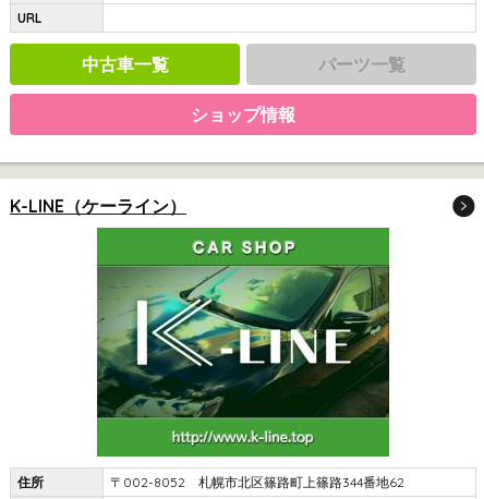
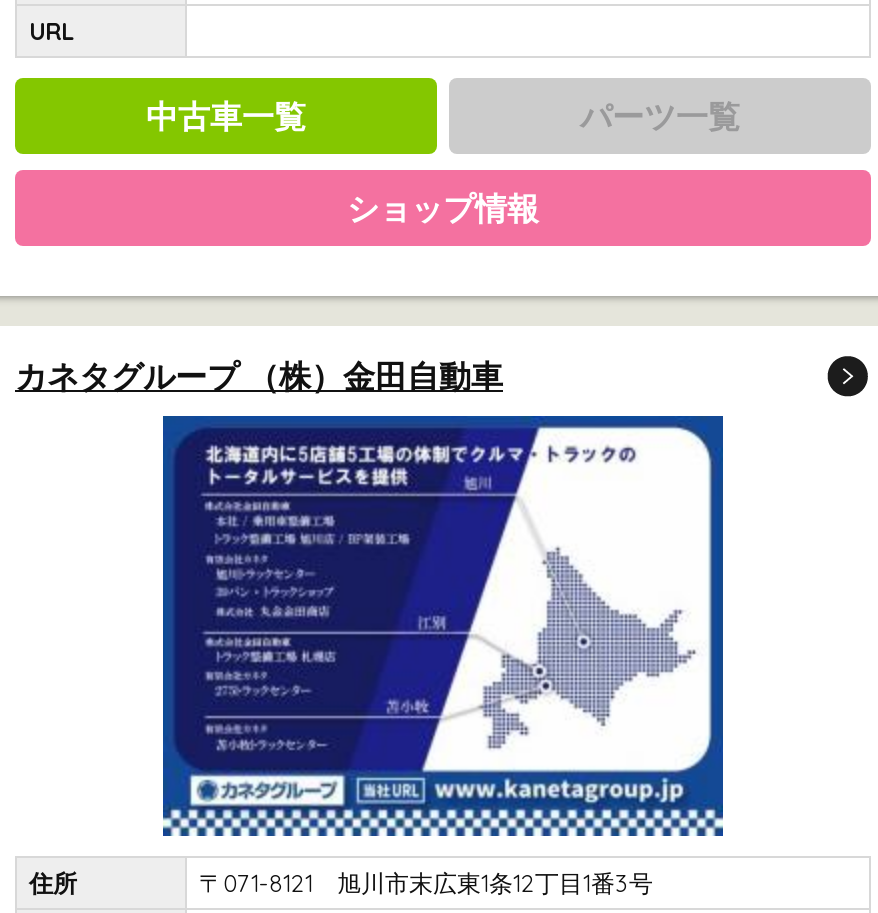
- K-LINE（ケーライン）
+ カネタグループ （株）金田自動車

- [image]
- 〒002-8052 札幌市北区篠路町上篠路344番地62
+ [image]
+ 〒071-8121 旭川市末広東1条12丁目1番3号
